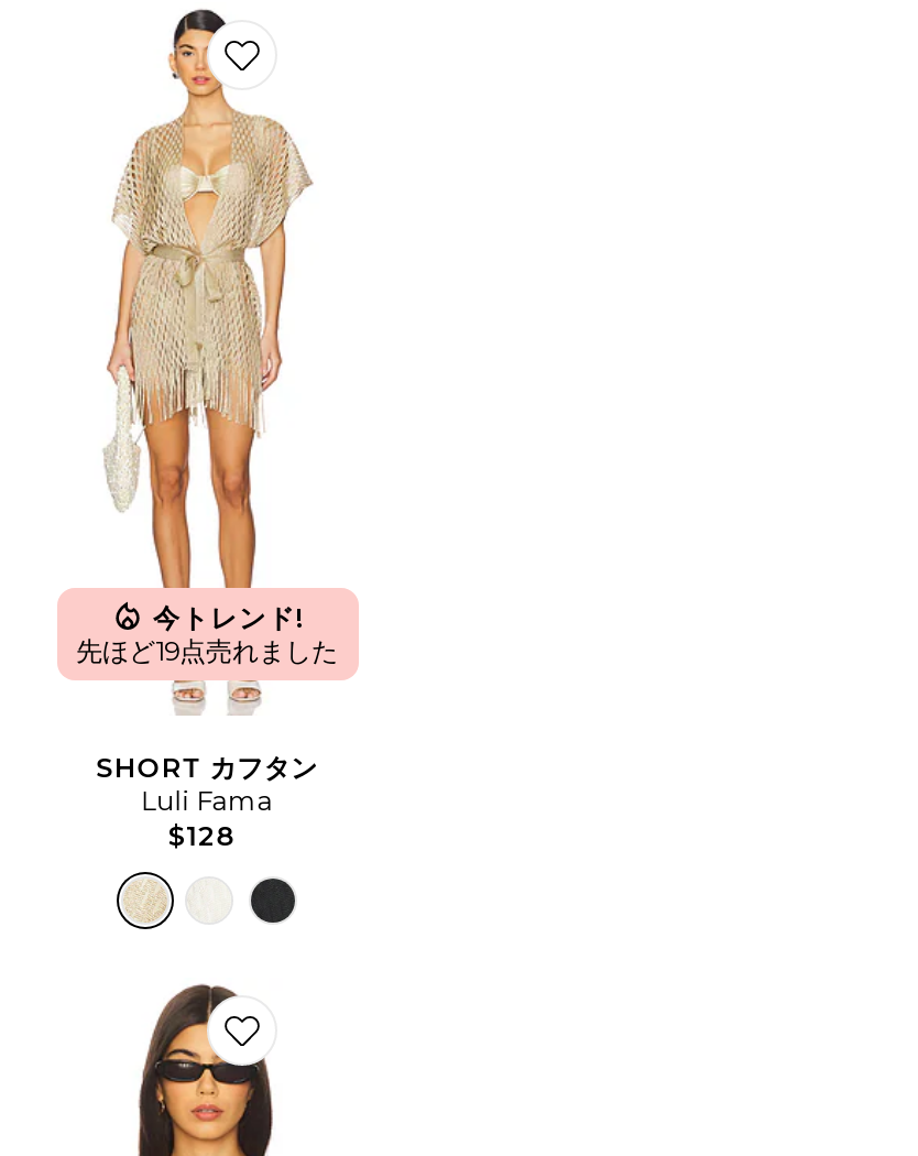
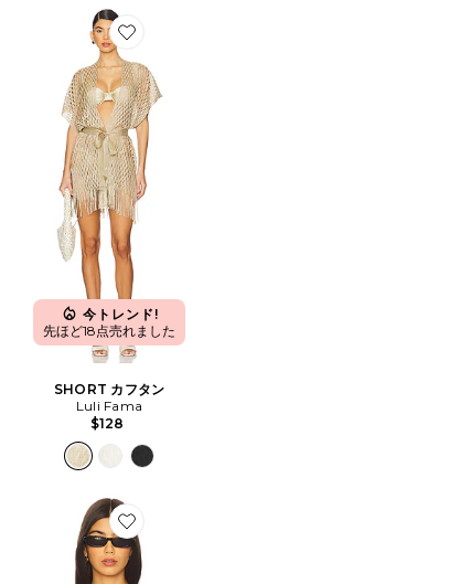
- 先ほど19点売れました
+ 先ほど18点売れました
